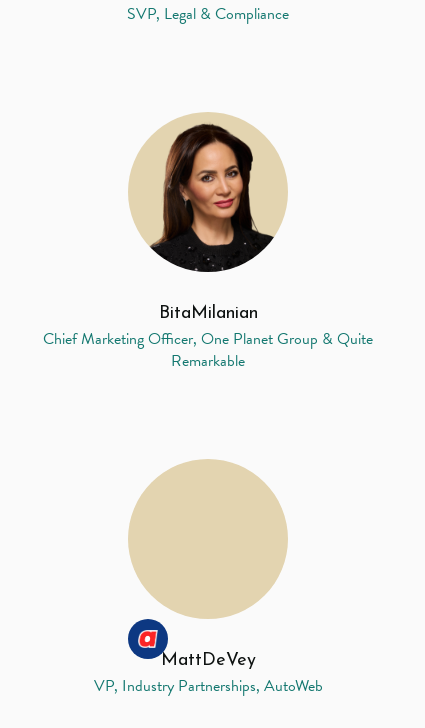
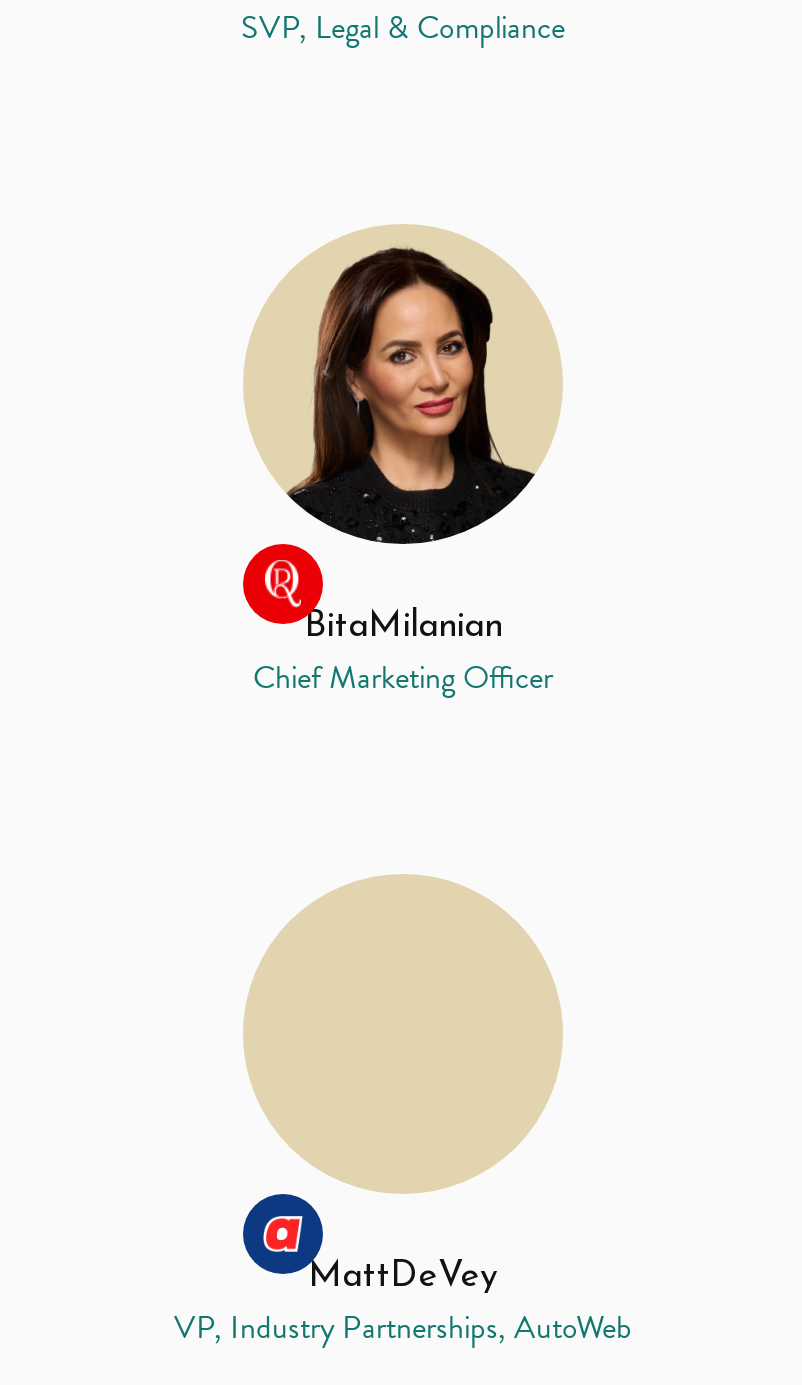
+ [image]

- Chief Marketing Officer, One Planet Group & Quite
- Remarkable
+ Chief Marketing Officer
